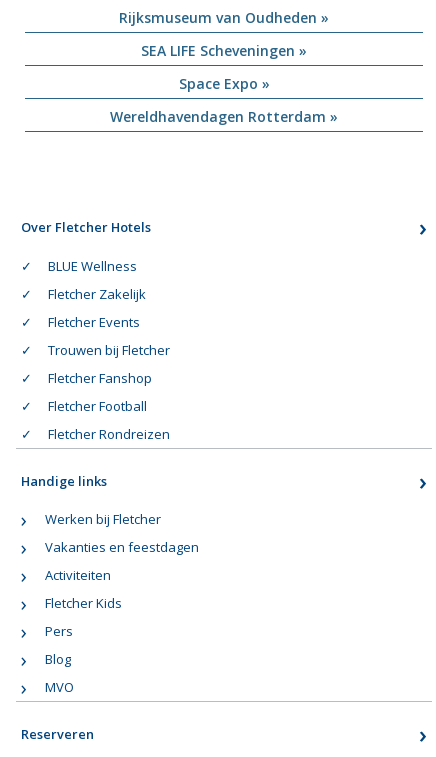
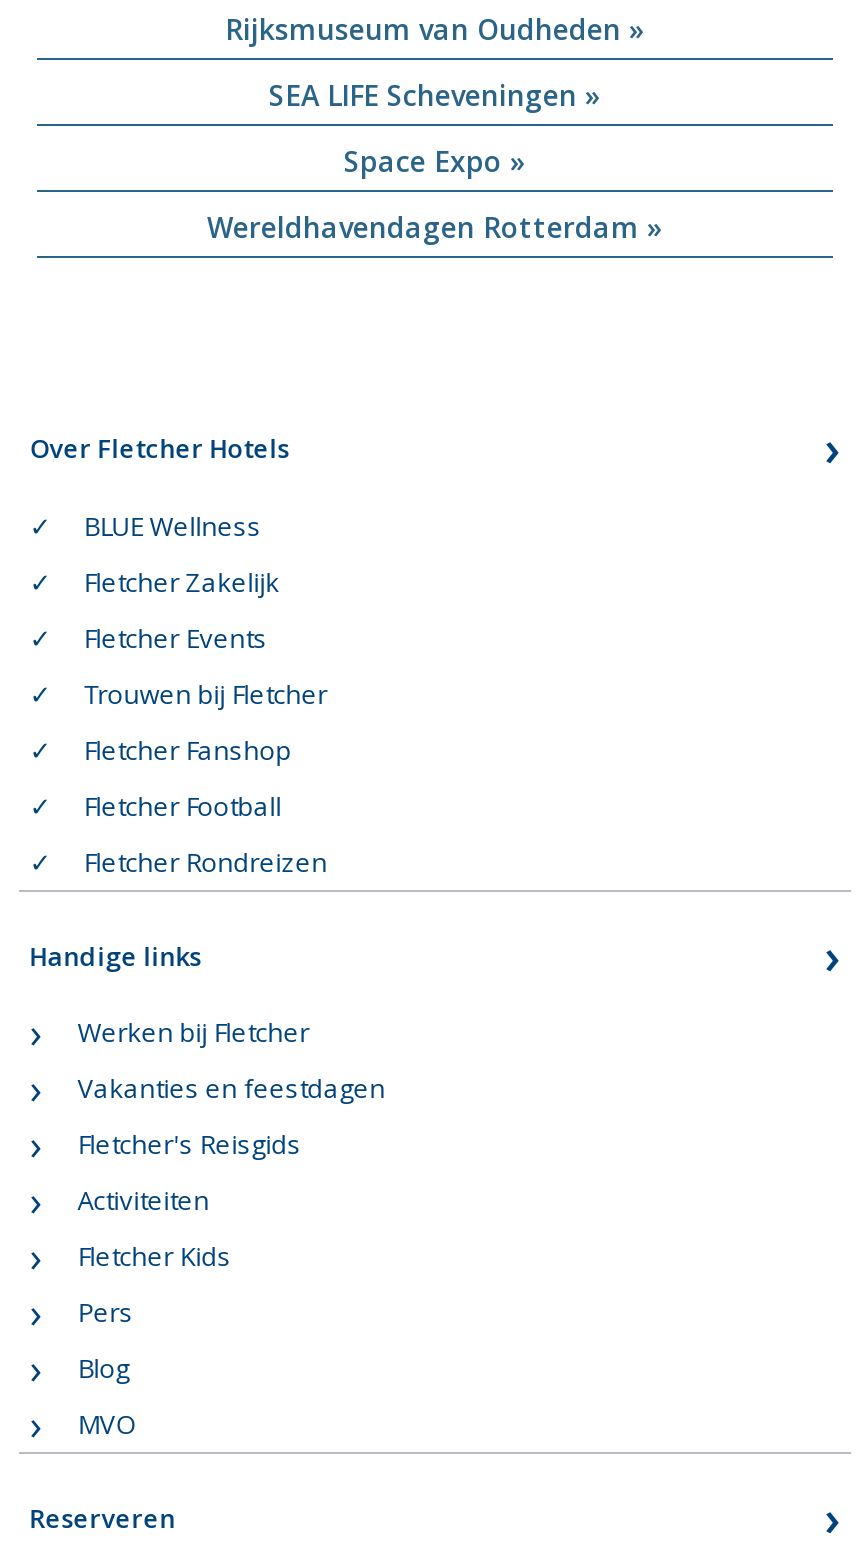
+ Fletcher's Reisgids
